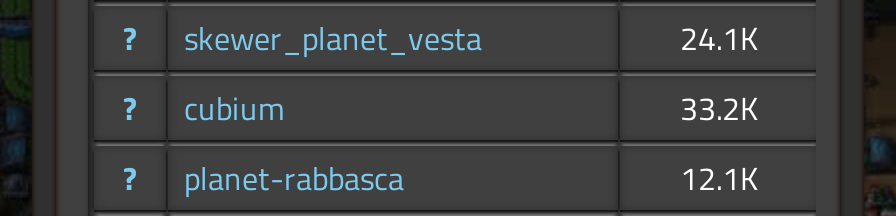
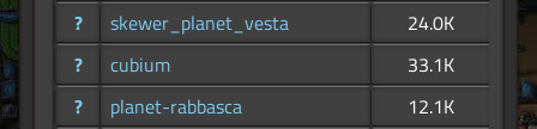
- 24.1K
+ 24.0K

- 33.2K
+ 33.1K
